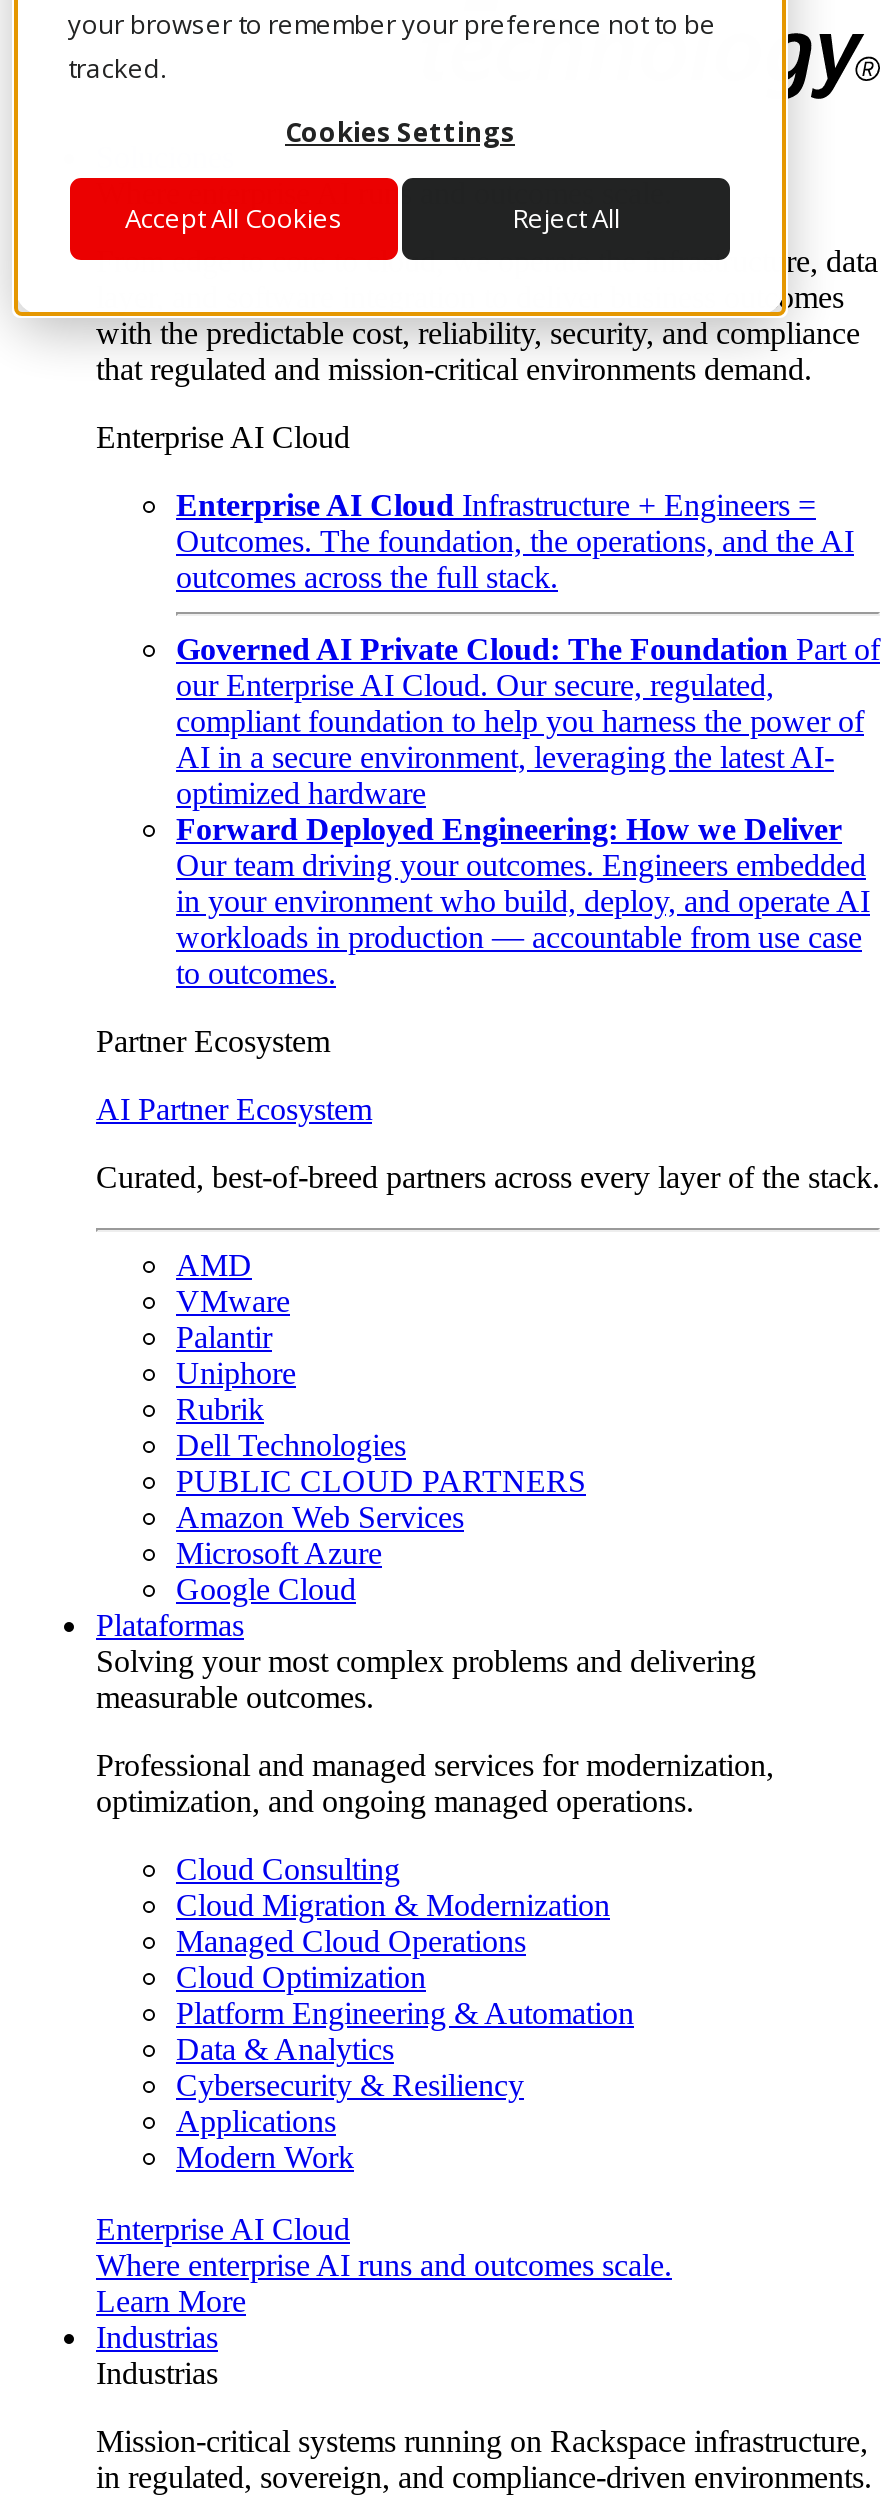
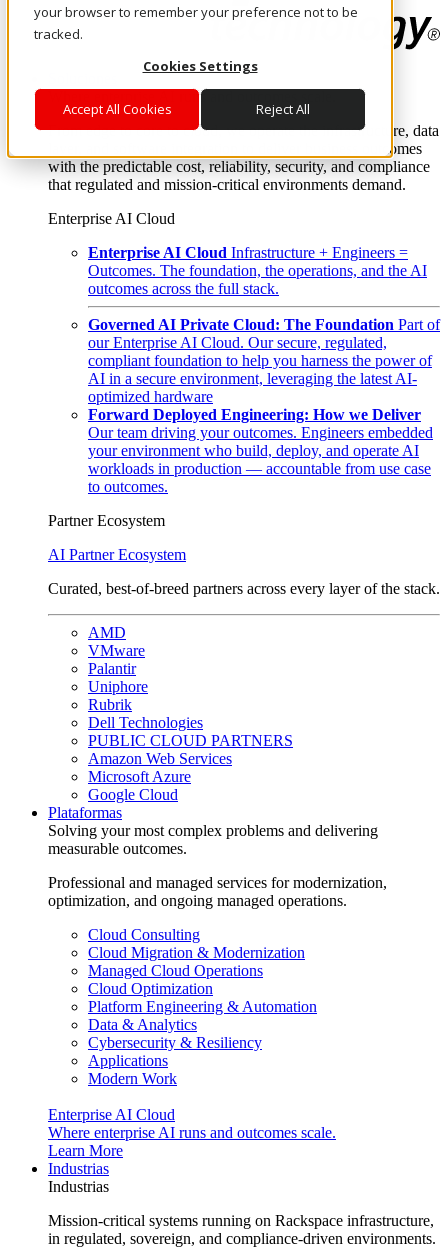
- in your environment who build, deploy, and operate AI
+ your environment who build, deploy, and operate AI
